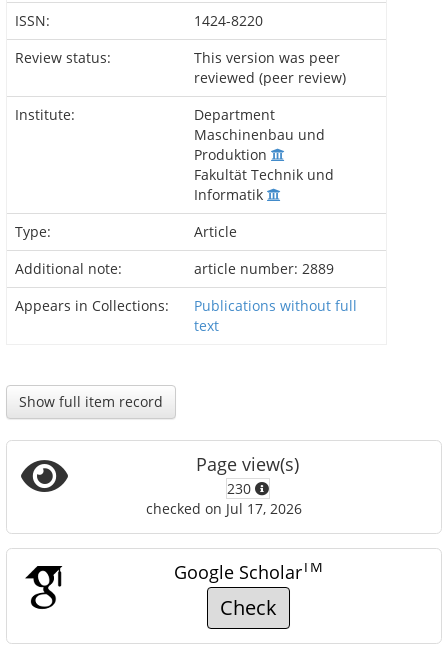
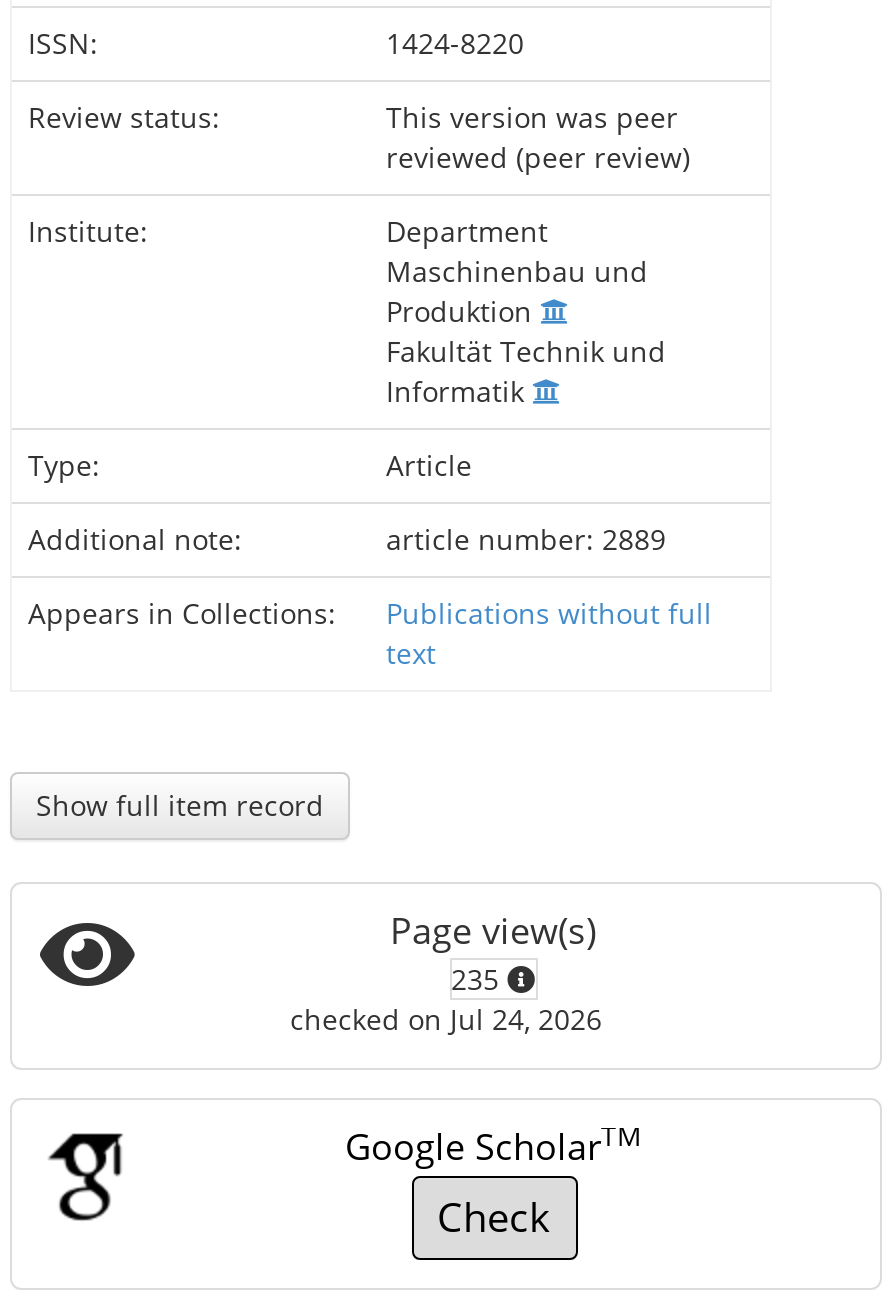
- 230
+ 235

- checked on Jul 17, 2026
+ checked on Jul 24, 2026
